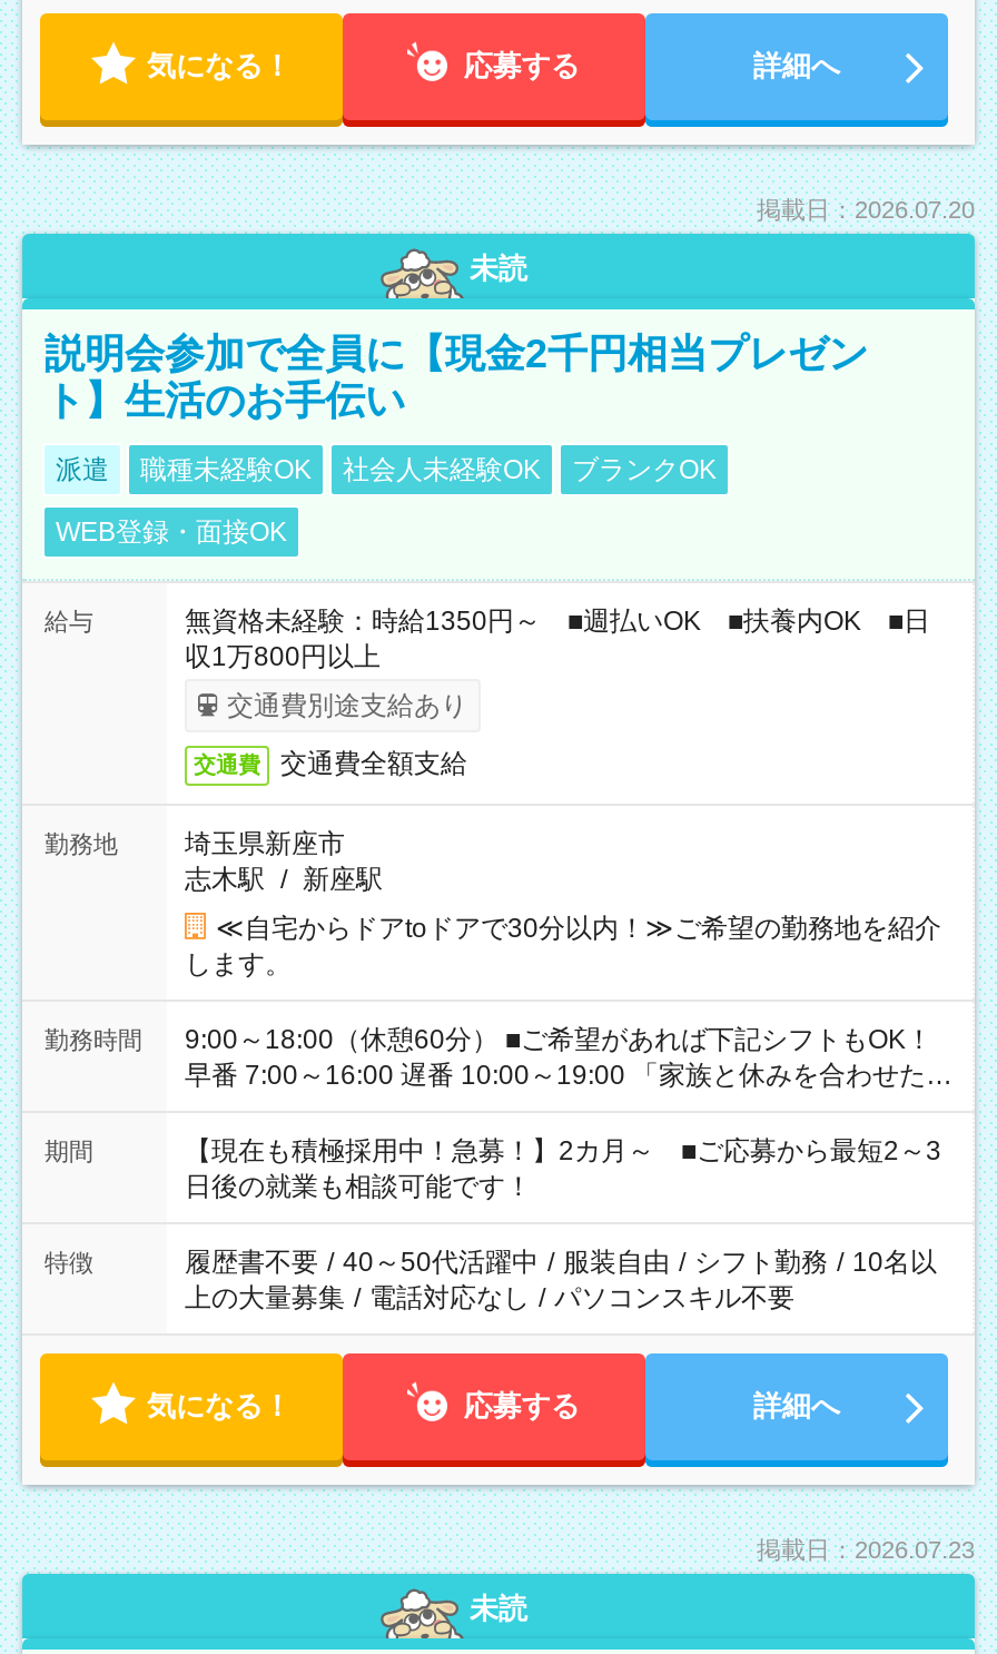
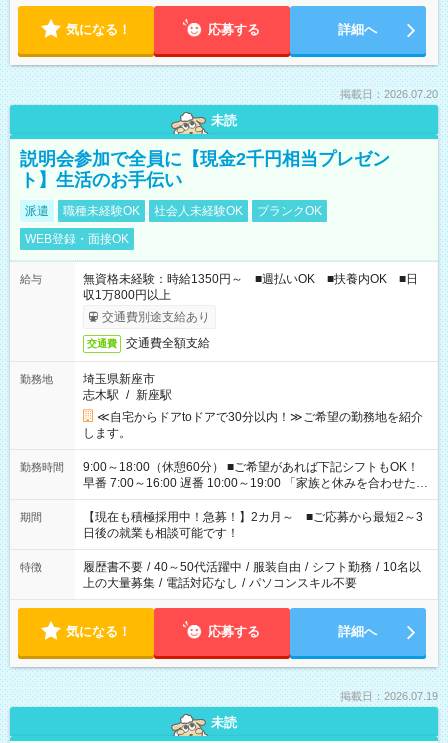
- 掲載日：2026.07.23
+ 掲載日：2026.07.19
